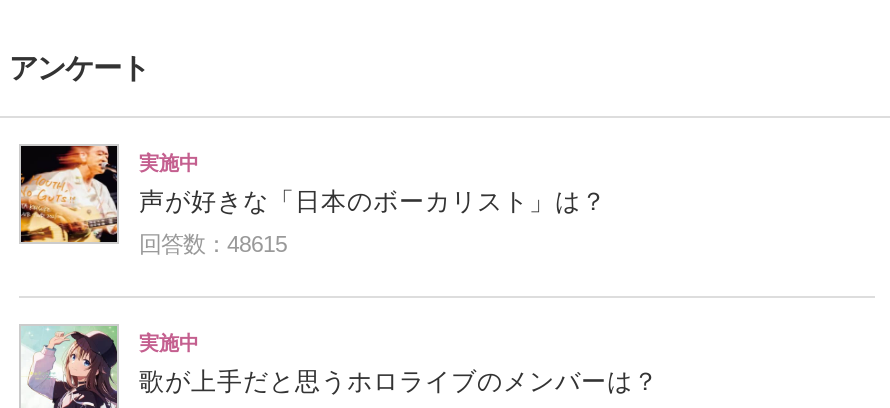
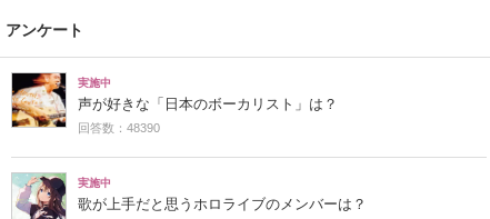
- 回答数：48615
+ 回答数：48390
